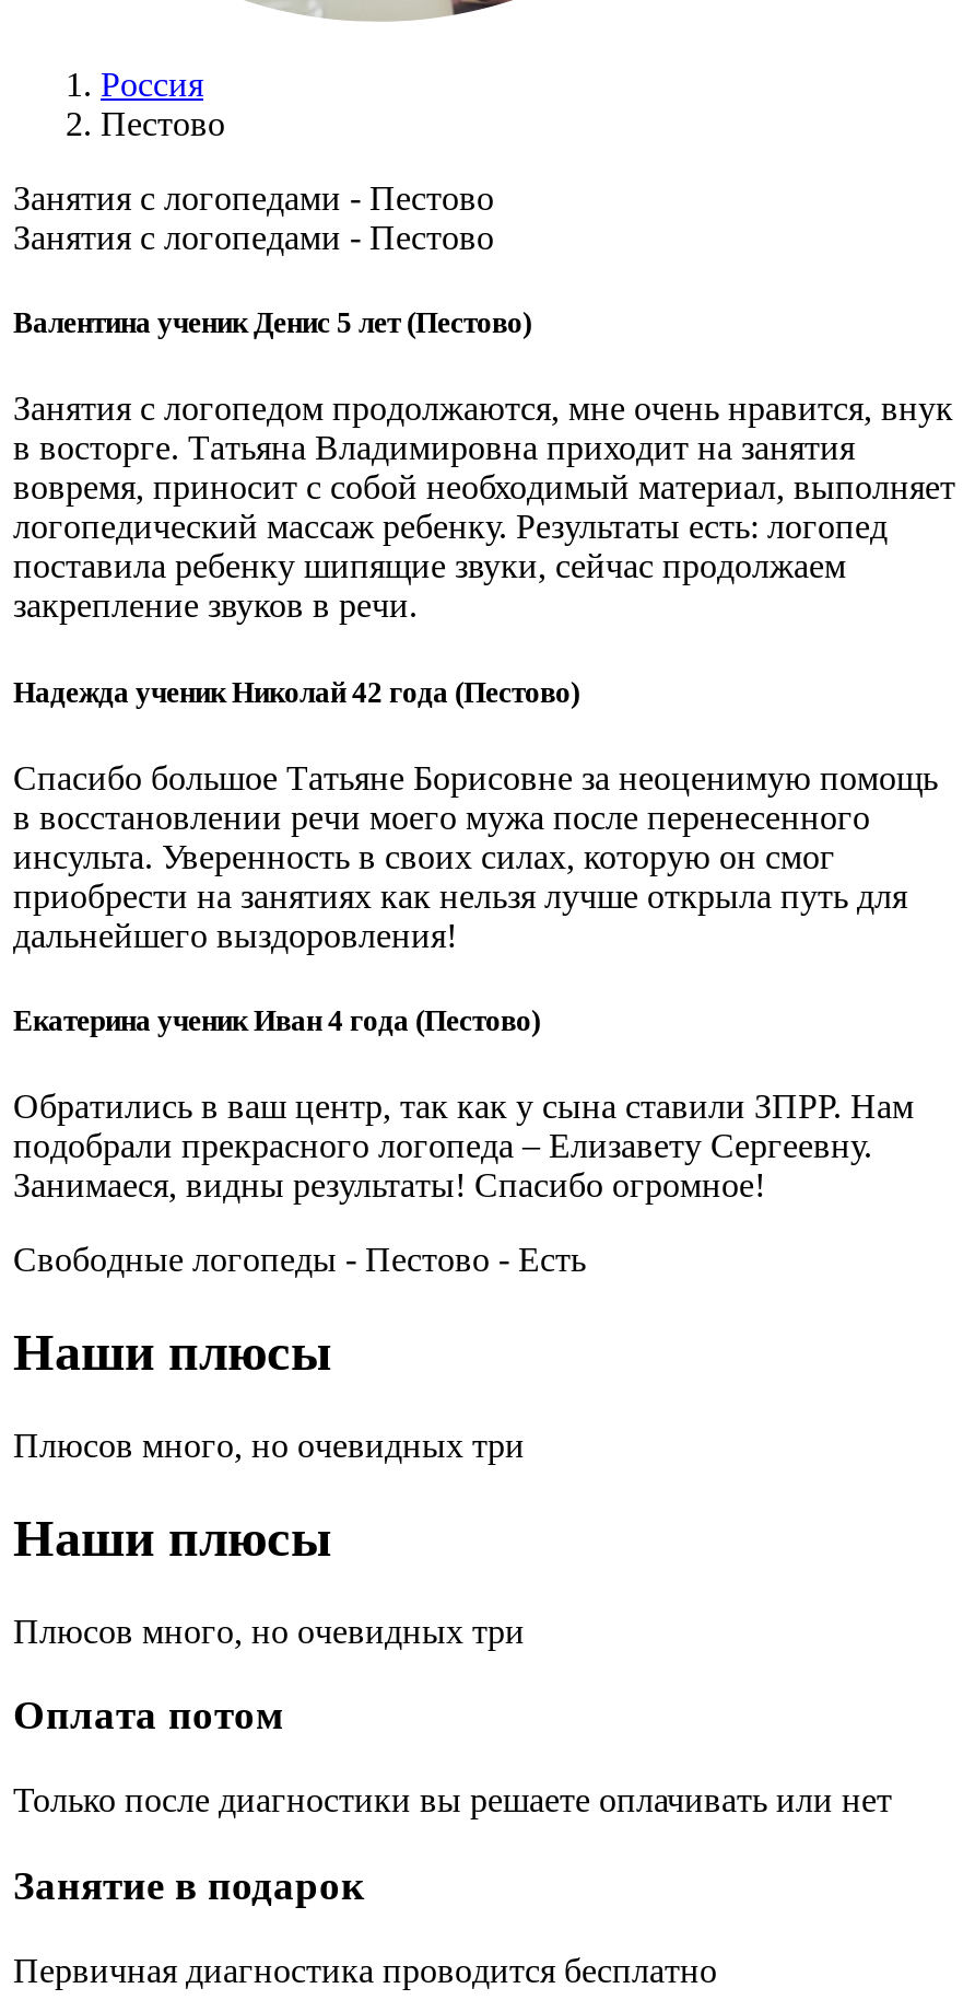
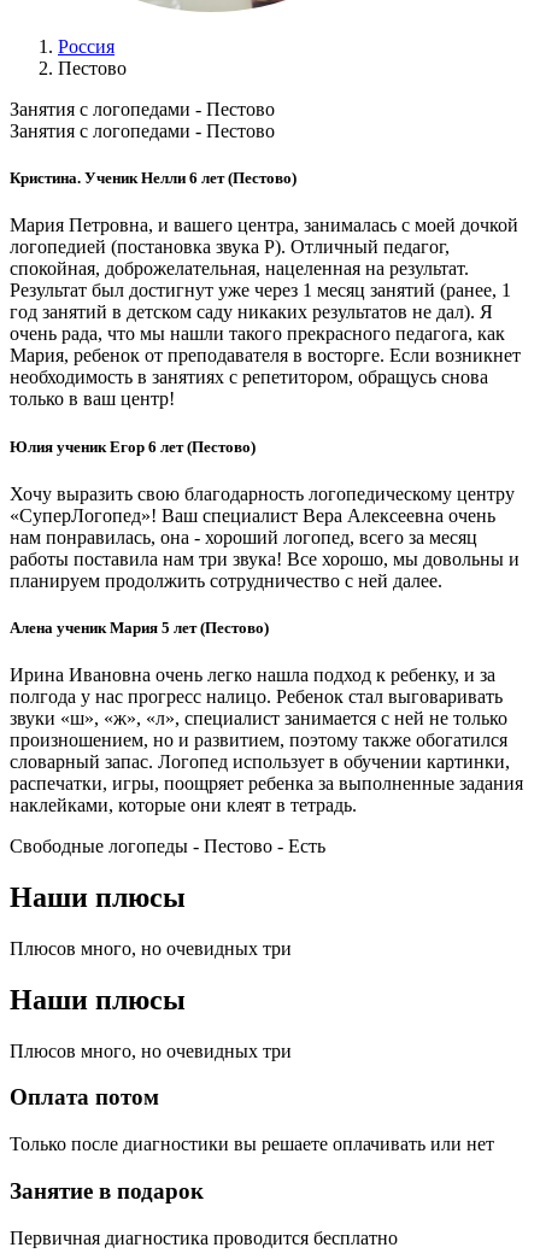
- Валентина ученик Денис 5 лет (Пестово)
+ Кристина. Ученик Нелли 6 лет (Пестово)

- Занятия с логопедом продолжаются, мне очень нравится, внук
- в восторге. Татьяна Владимировна приходит на занятия
- вовремя, приносит с собой необходимый материал, выполняет
- логопедический массаж ребенку. Результаты есть: логопед
- поставила ребенку шипящие звуки, сейчас продолжаем
- закрепление звуков в речи.
+ Мария Петровна, и вашего центра, занималась с моей дочкой
+ логопедией (постановка звука Р). Отличный педагог,
+ спокойная, доброжелательная, нацеленная на результат.
+ Результат был достигнут уже через 1 месяц занятий (ранее, 1
+ год занятий в детском саду никаких результатов не дал). Я
+ очень рада, что мы нашли такого прекрасного педагога, как
+ Мария, ребенок от преподавателя в восторге. Если возникнет
+ необходимость в занятиях с репетитором, обращусь снова
+ только в ваш центр!

- Надежда ученик Николай 42 года (Пестово)
+ Юлия ученик Егор 6 лет (Пестово)

- Спасибо большое Татьяне Борисовне за неоценимую помощь
- в восстановлении речи моего мужа после перенесенного
- инсульта. Уверенность в своих силах, которую он смог
- приобрести на занятиях как нельзя лучше открыла путь для
- дальнейшего выздоровления!
+ Хочу выразить свою благодарность логопедическому центру
+ «СуперЛогопед»! Ваш специалист Вера Алексеевна очень
+ нам понравилась, она - хороший логопед, всего за месяц
+ работы поставила нам три звука! Все хорошо, мы довольны и
+ планируем продолжить сотрудничество с ней далее.

- Екатерина ученик Иван 4 года (Пестово)
+ Алена ученик Мария 5 лет (Пестово)

- Обратились в ваш центр, так как у сына ставили ЗПРР. Нам
- подобрали прекрасного логопеда – Елизавету Сергеевну.
- Занимаеся, видны результаты! Спасибо огромное!
+ Ирина Ивановна очень легко нашла подход к ребенку, и за
+ полгода у нас прогресс налицо. Ребенок стал выговаривать
+ звуки «ш», «ж», «л», специалист занимается с ней не только
+ произношением, но и развитием, поэтому также обогатился
+ словарный запас. Логопед использует в обучении картинки,
+ распечатки, игры, поощряет ребенка за выполненные задания
+ наклейками, которые они клеят в тетрадь.
